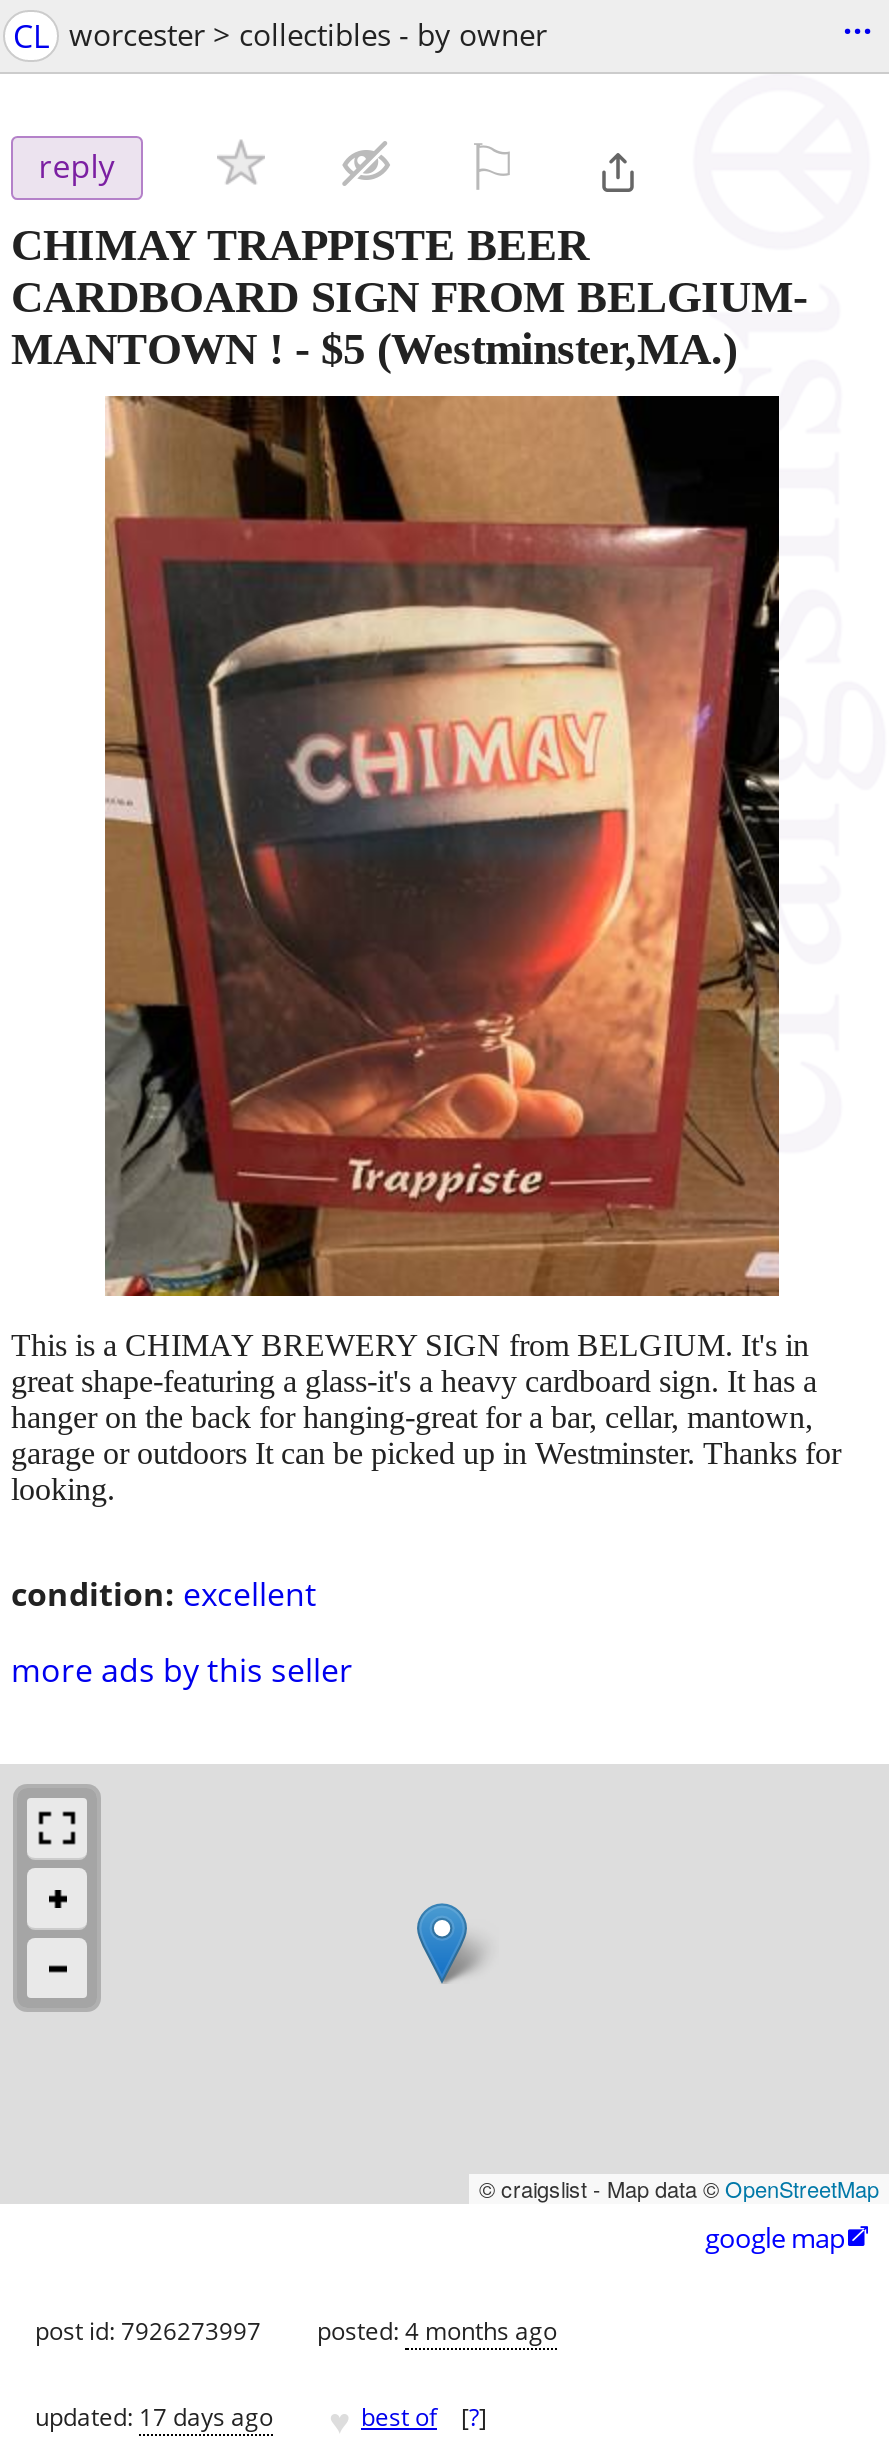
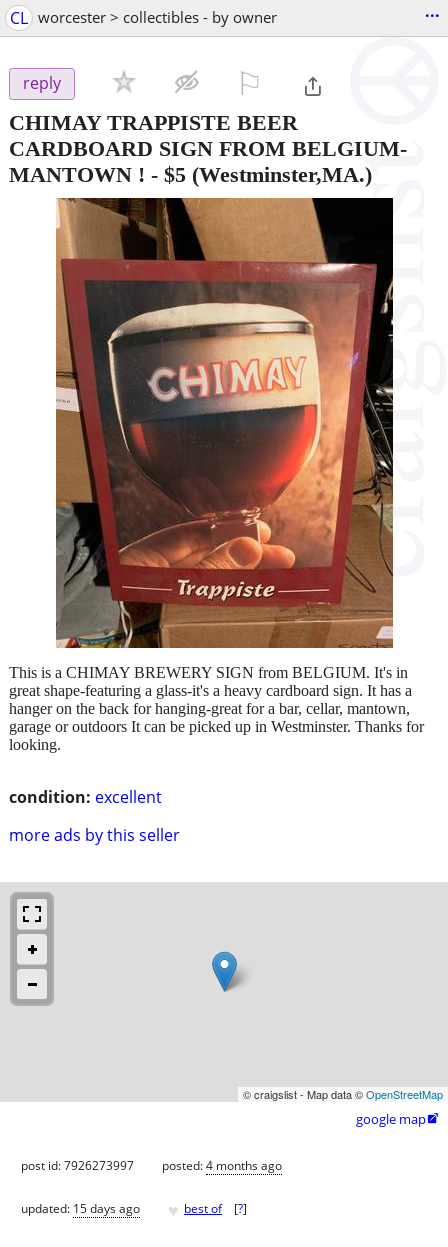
- updated: 17 days ago
+ updated: 15 days ago
